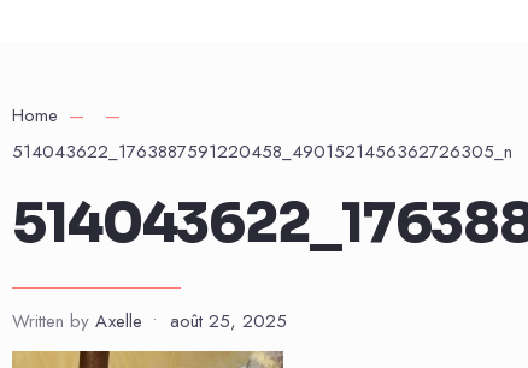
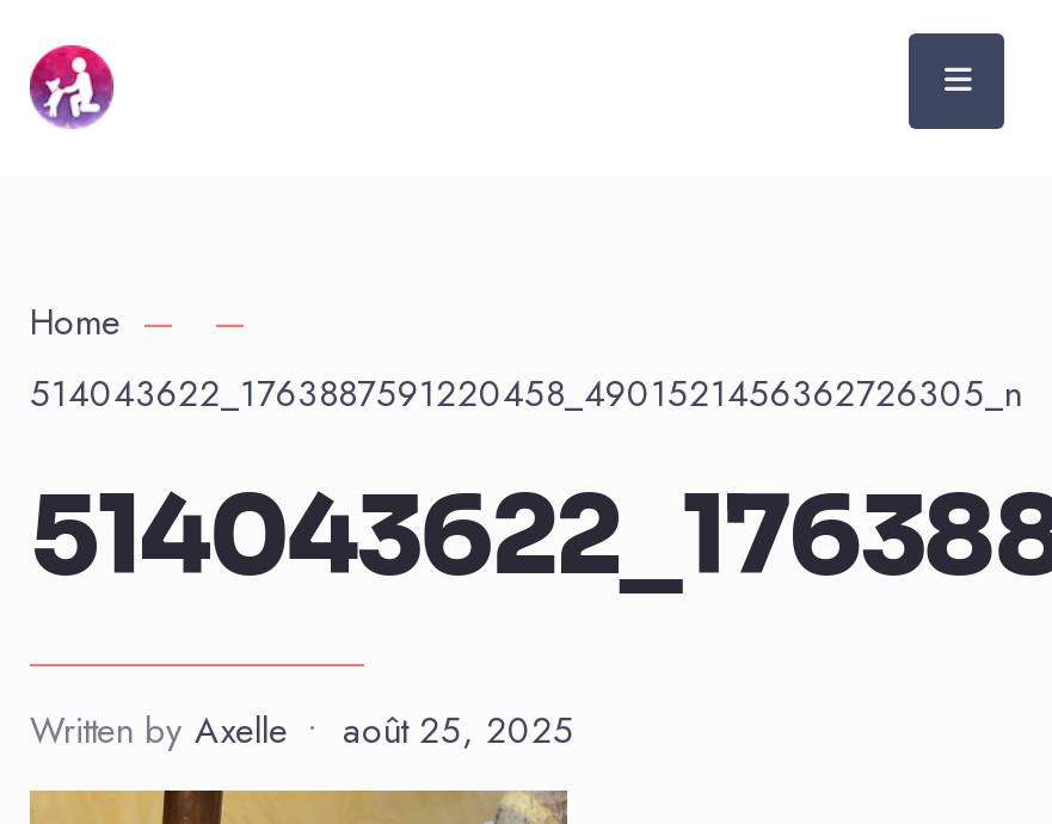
+ [image]

+ [image]
